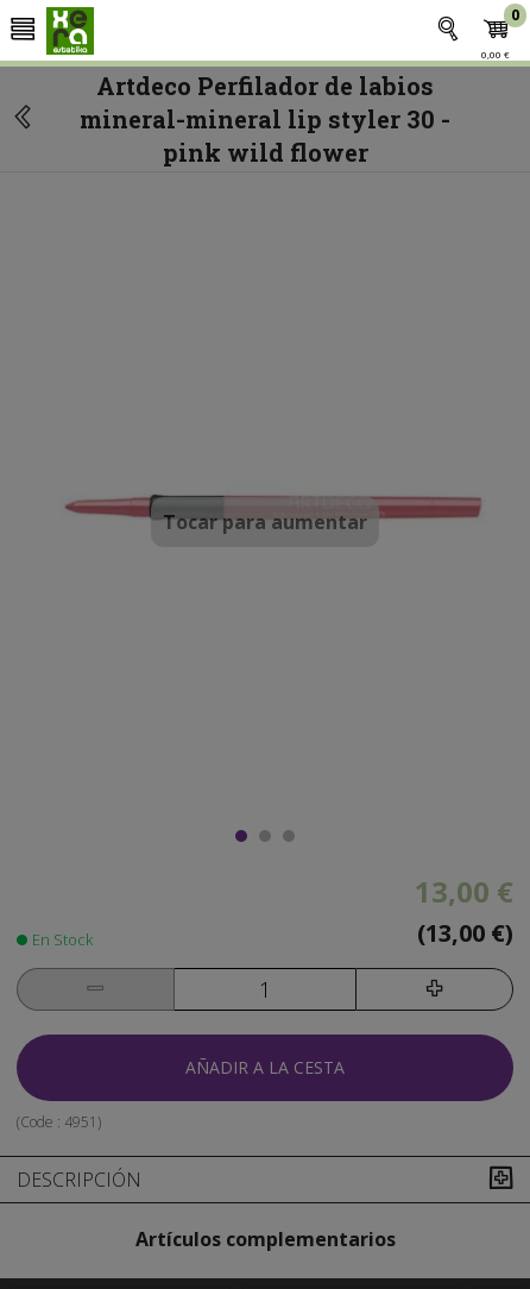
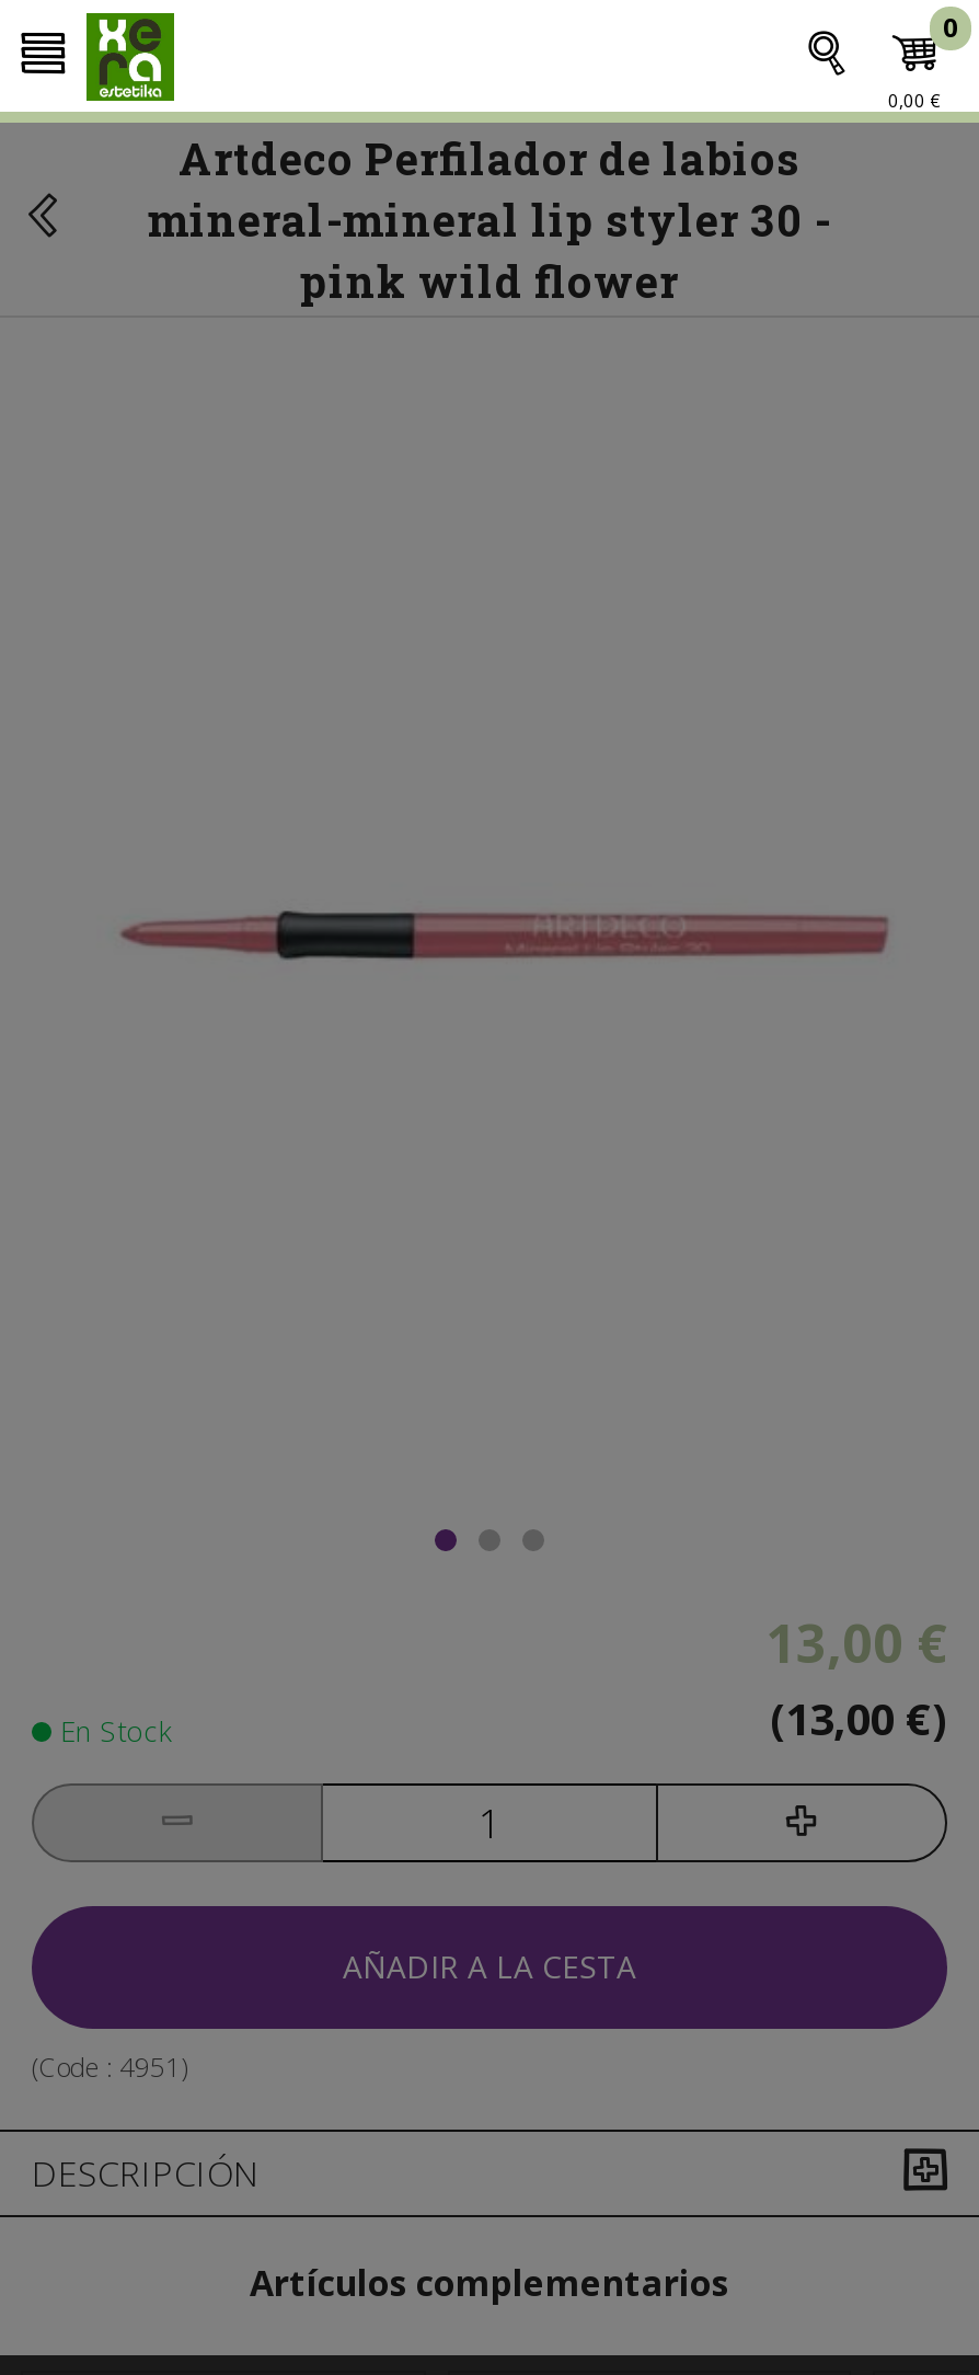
- Tocar para aumentar
